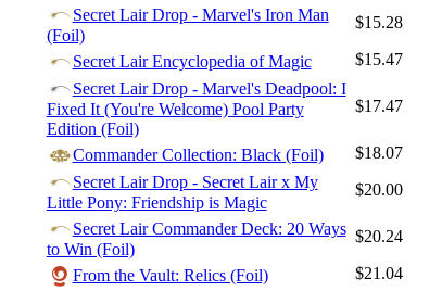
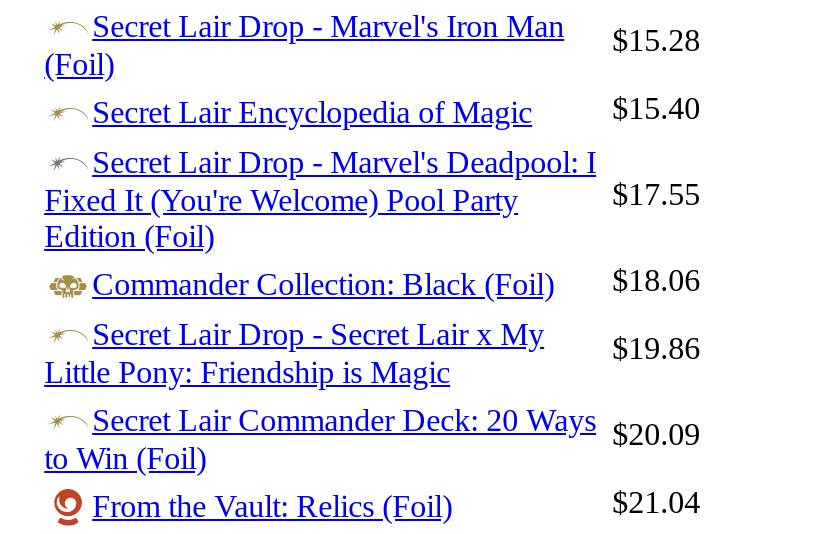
- $15.47
+ $15.40

- $17.47
+ $17.55

- Commander Collection: Black (Foil) $18.07
+ Commander Collection: Black (Foil) $18.06

- Secret Lair Drop - Secret Lair x My $20.00
+ Secret Lair Drop - Secret Lair x My $19.86

- Secret Lair Commander Deck: 20 Ways $20.24
+ Secret Lair Commander Deck: 20 Ways $20.09
